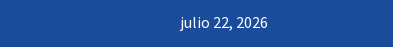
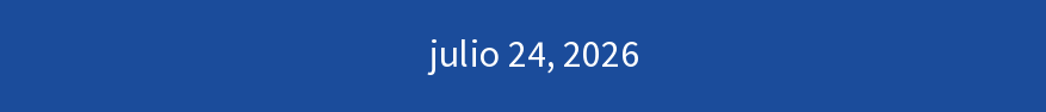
- julio 22, 2026
+ julio 24, 2026
